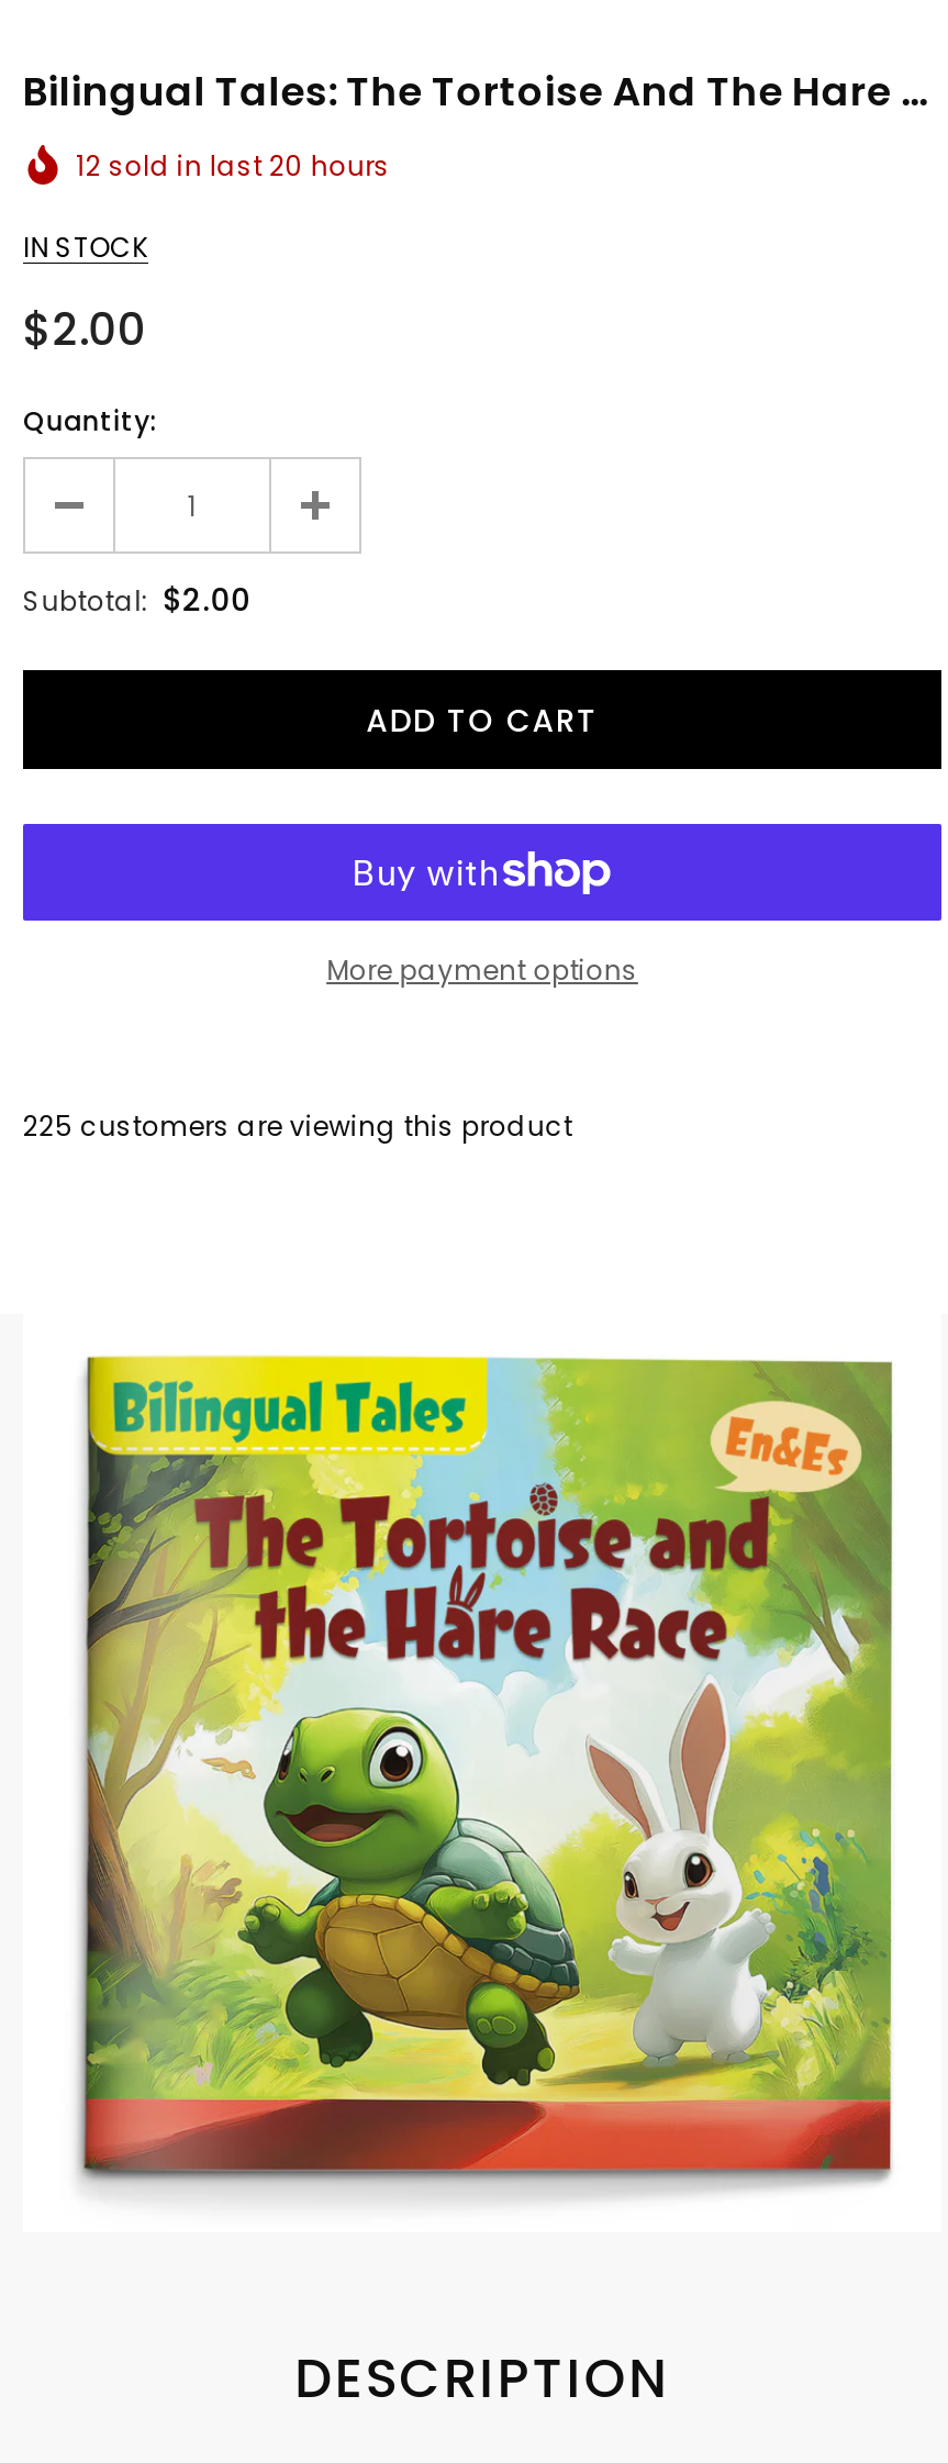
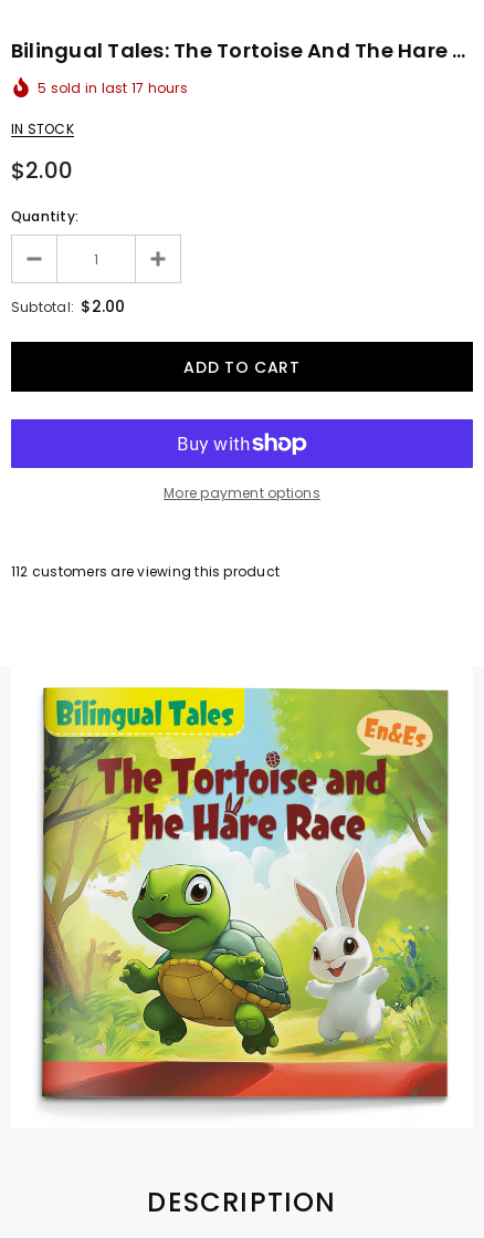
- 12 sold in last 20 hours
+ 5 sold in last 17 hours

- 225 customers are viewing this product
+ 112 customers are viewing this product
